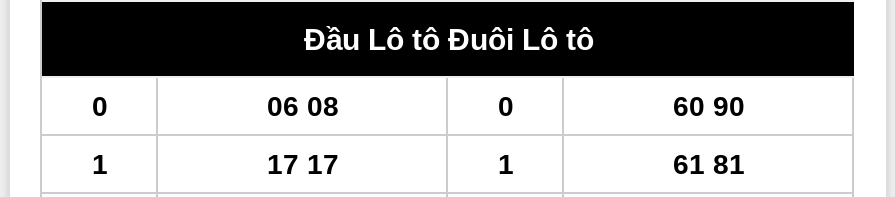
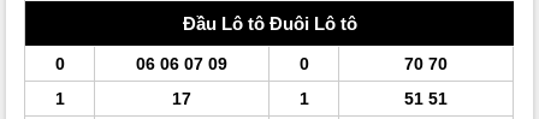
- 06 08
+ 06 06 07 09

- 60 90
+ 70 70

- 17 17
+ 17

- 61 81
+ 51 51
